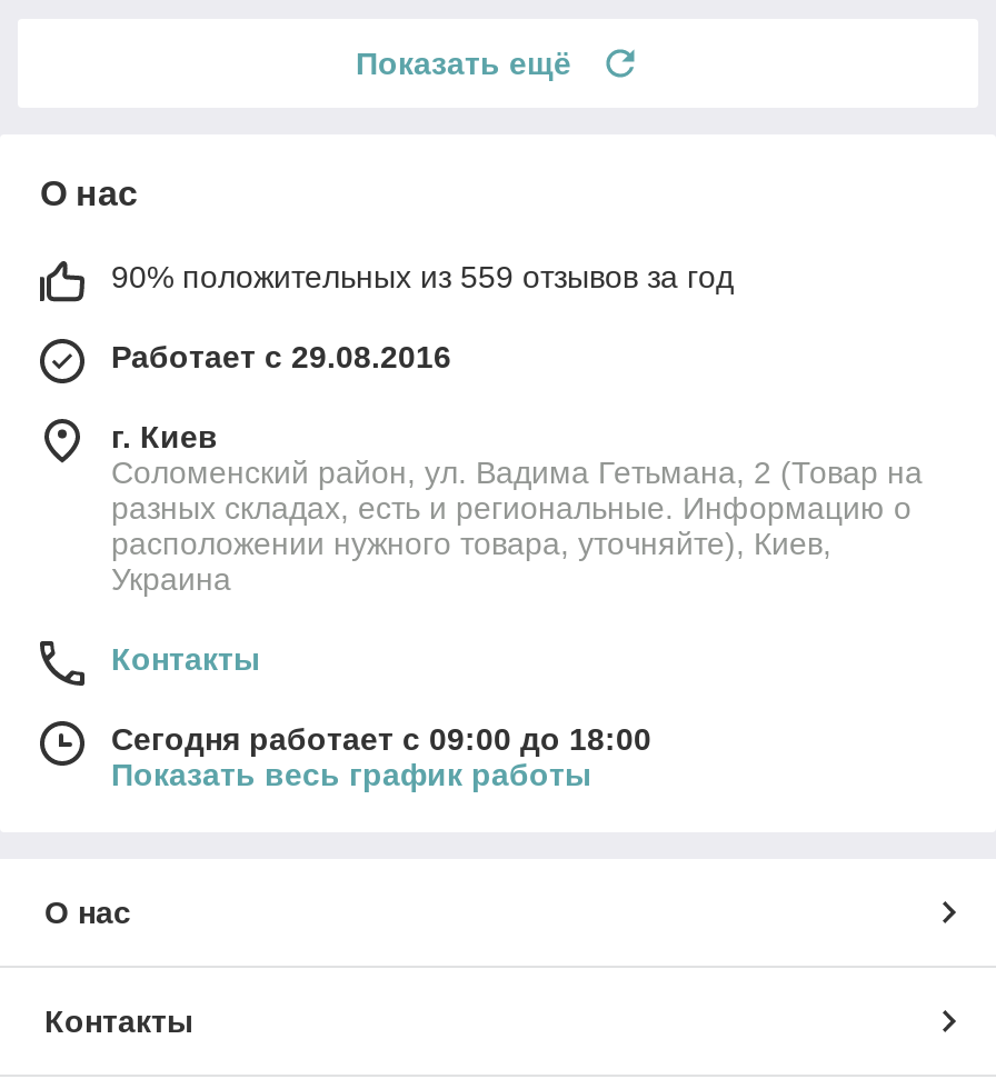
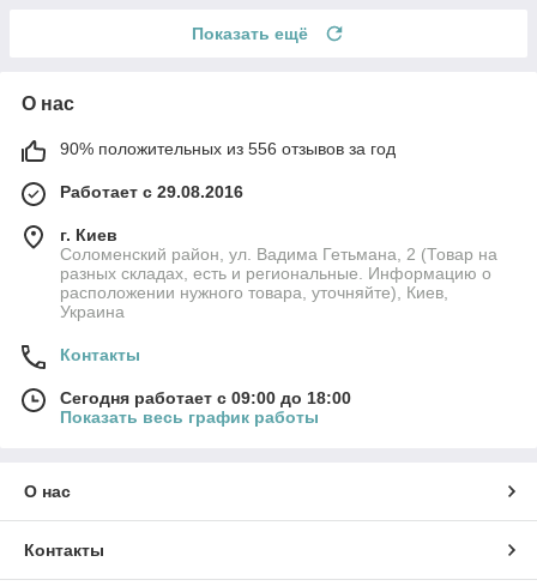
- 90% положительных из 559 отзывов за год
+ 90% положительных из 556 отзывов за год
